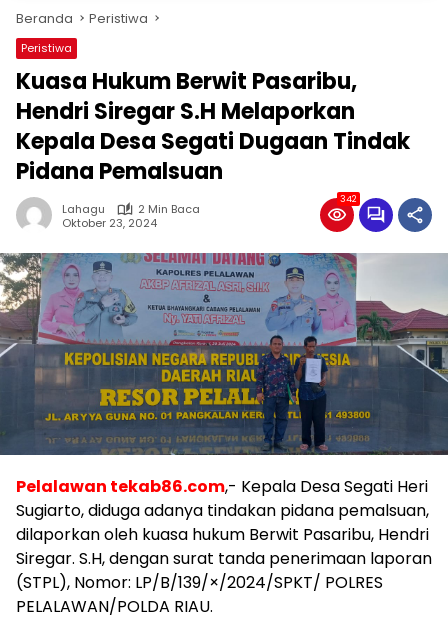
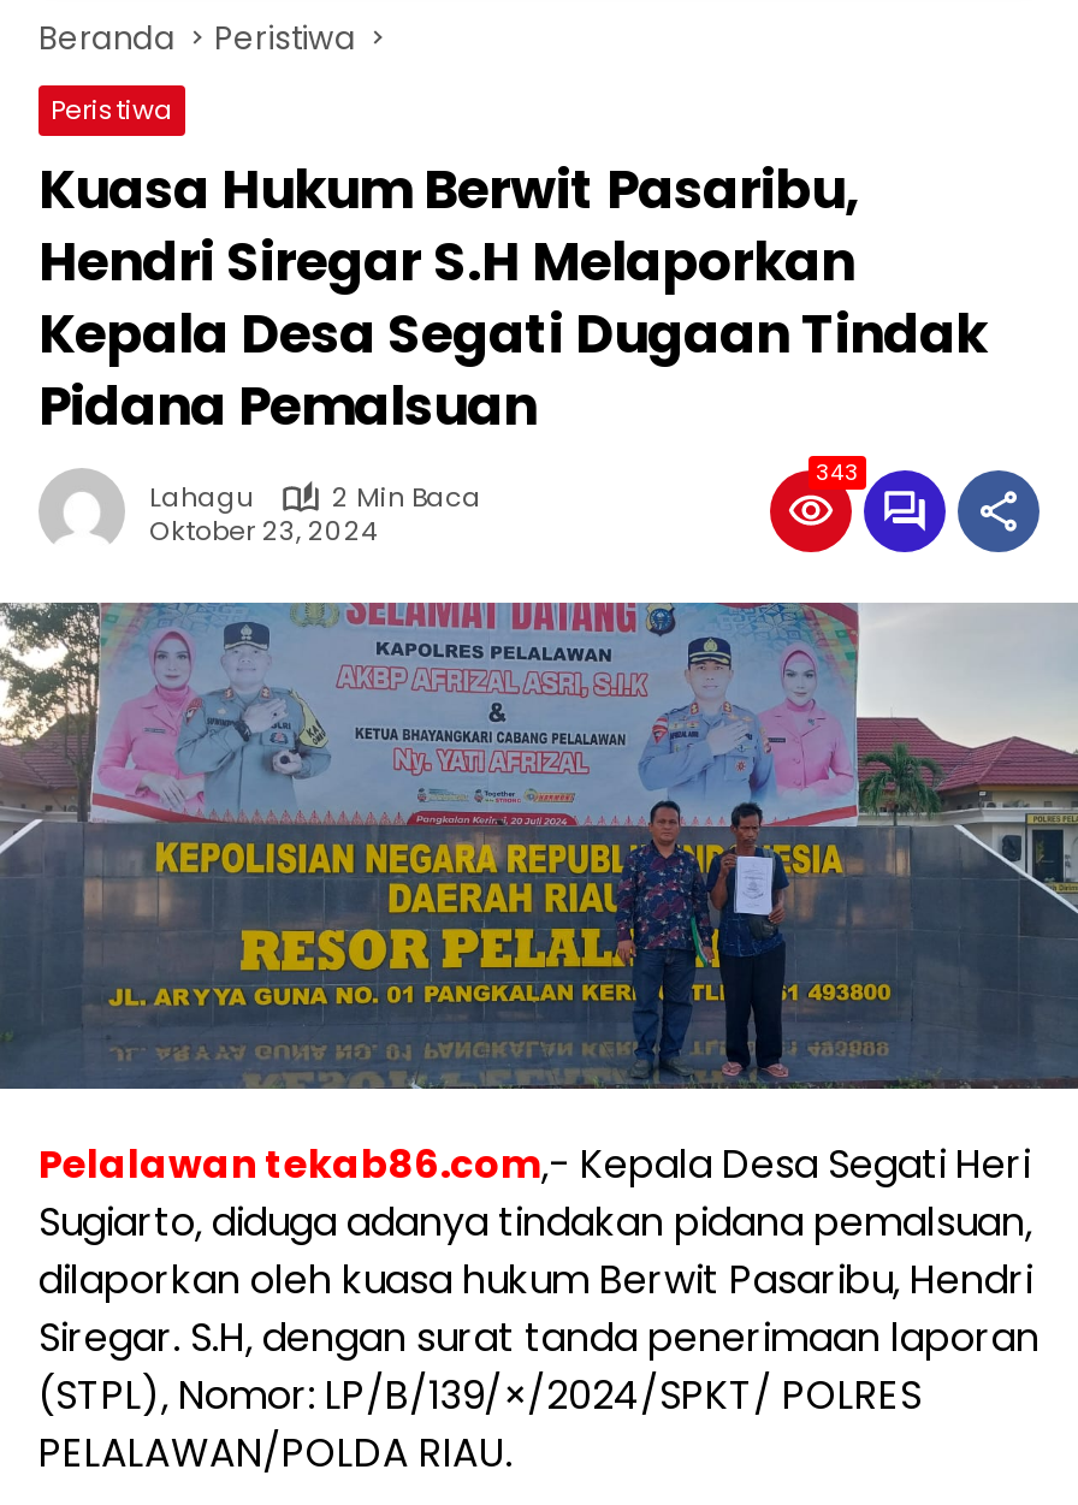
- 342
+ 343
